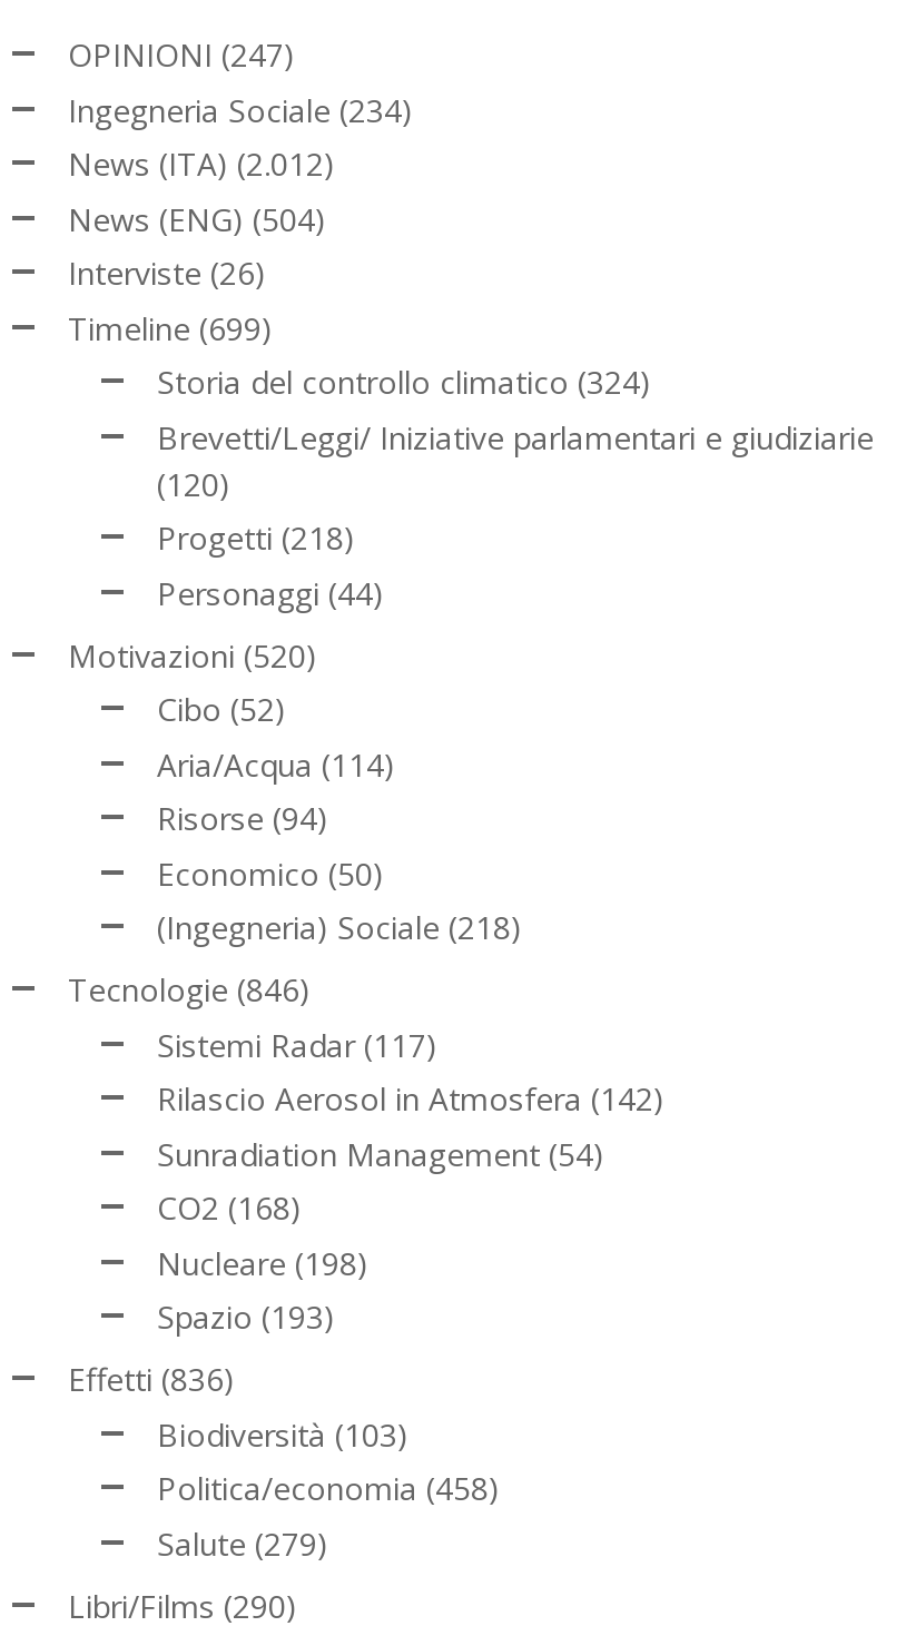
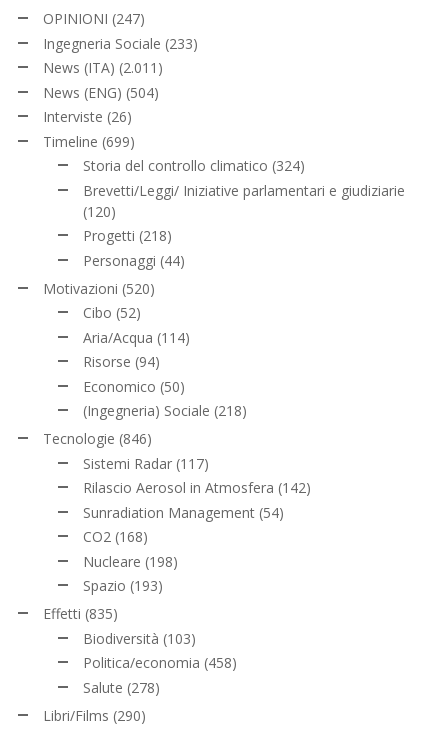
- Ingegneria Sociale (234)
+ Ingegneria Sociale (233)

- News (ITA) (2.012)
+ News (ITA) (2.011)

- Effetti (836)
+ Effetti (835)

- Salute (279)
+ Salute (278)
